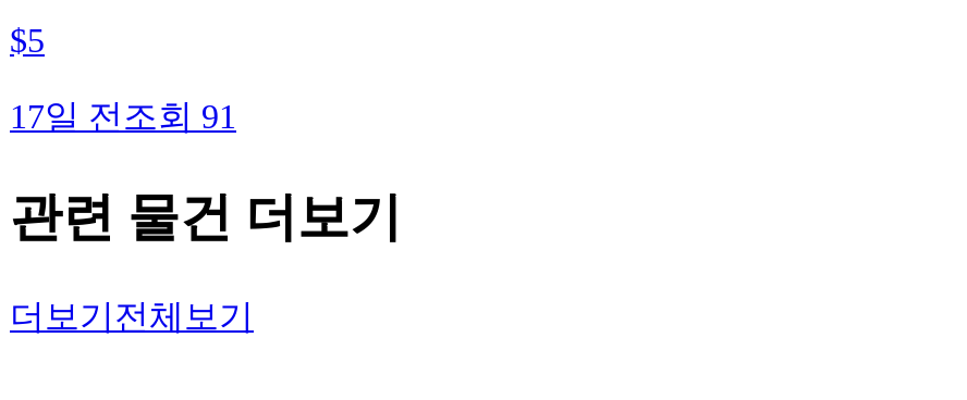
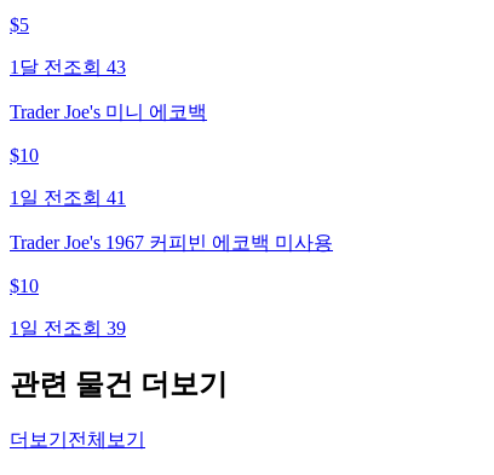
- 17일 전 조회 91
+ 1달 전 조회 43
+ Trader Joe's 미니 에코백
+ $10
+ 1일 전 조회 41
+ Trader Joe's 1967 커피빈 에코백 미사용
+ $10
+ 1일 전 조회 39
